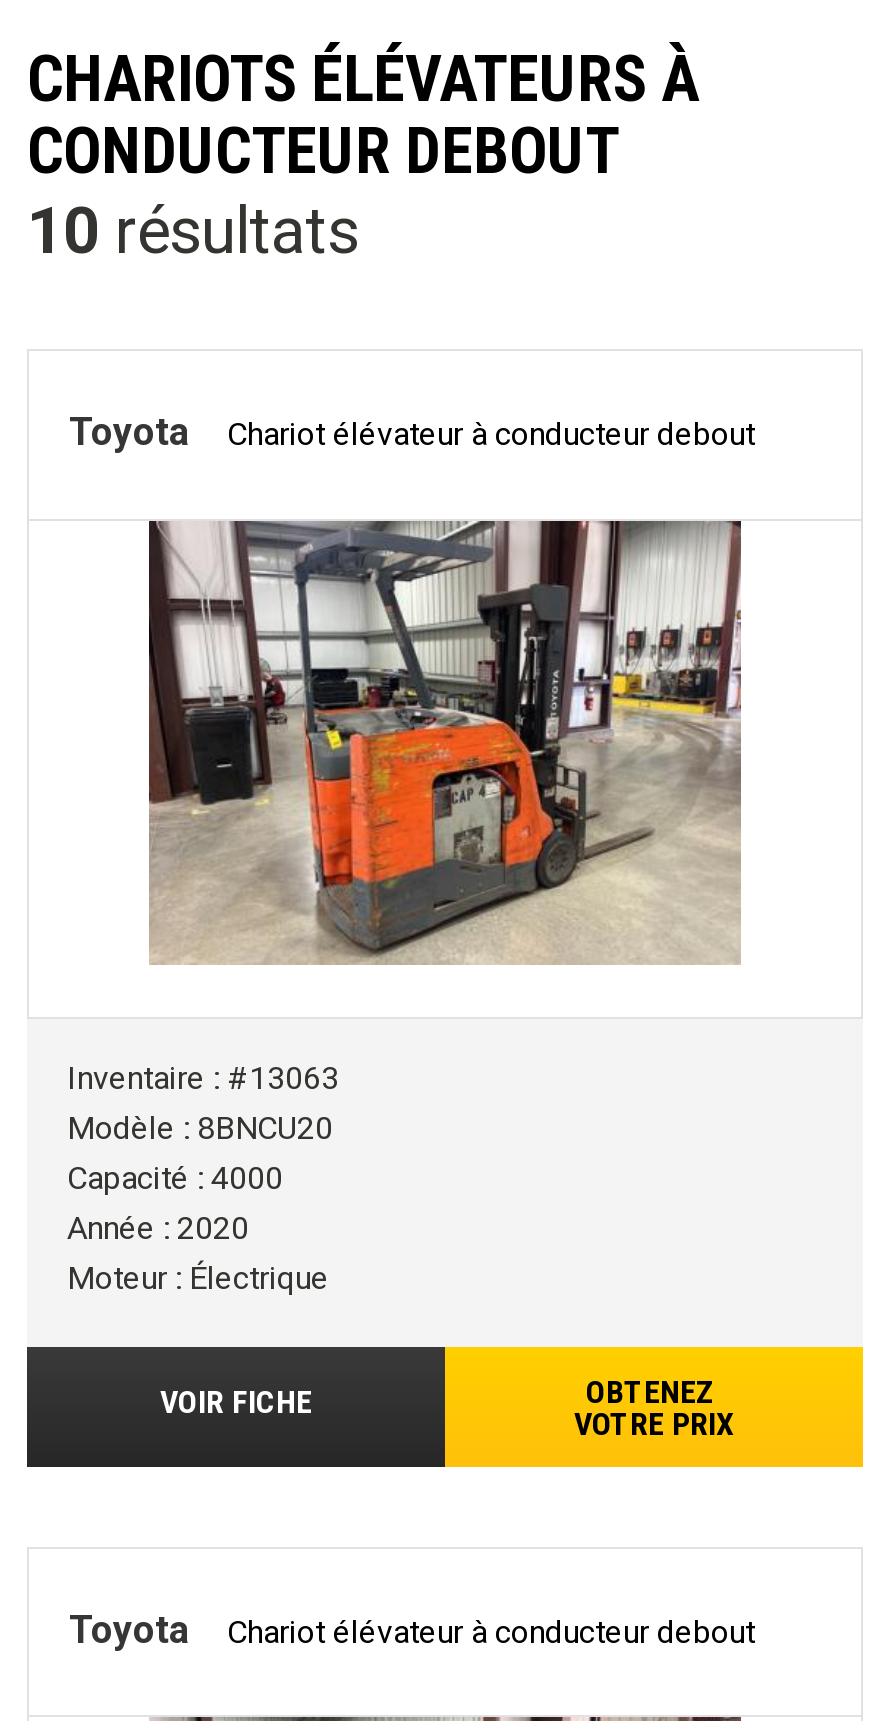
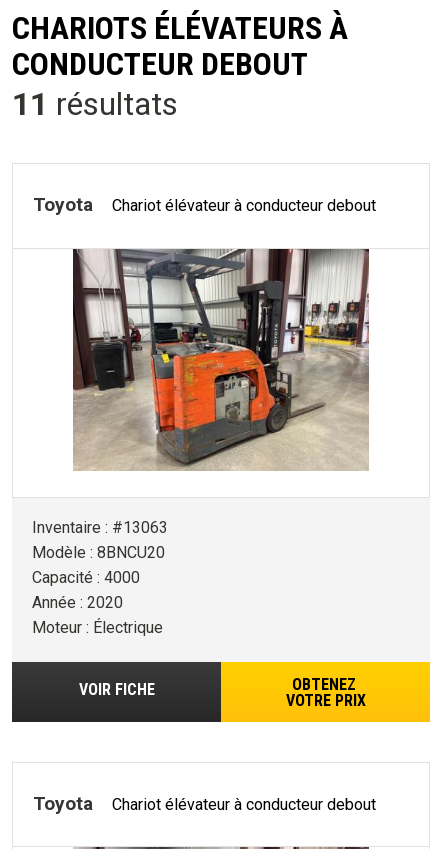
- 10 résultats
+ 11 résultats
